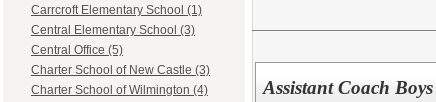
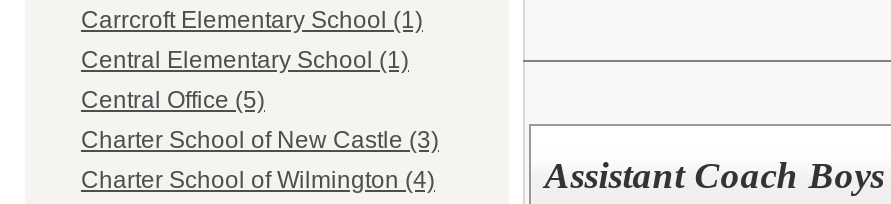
- Central Elementary School (3)
+ Central Elementary School (1)
